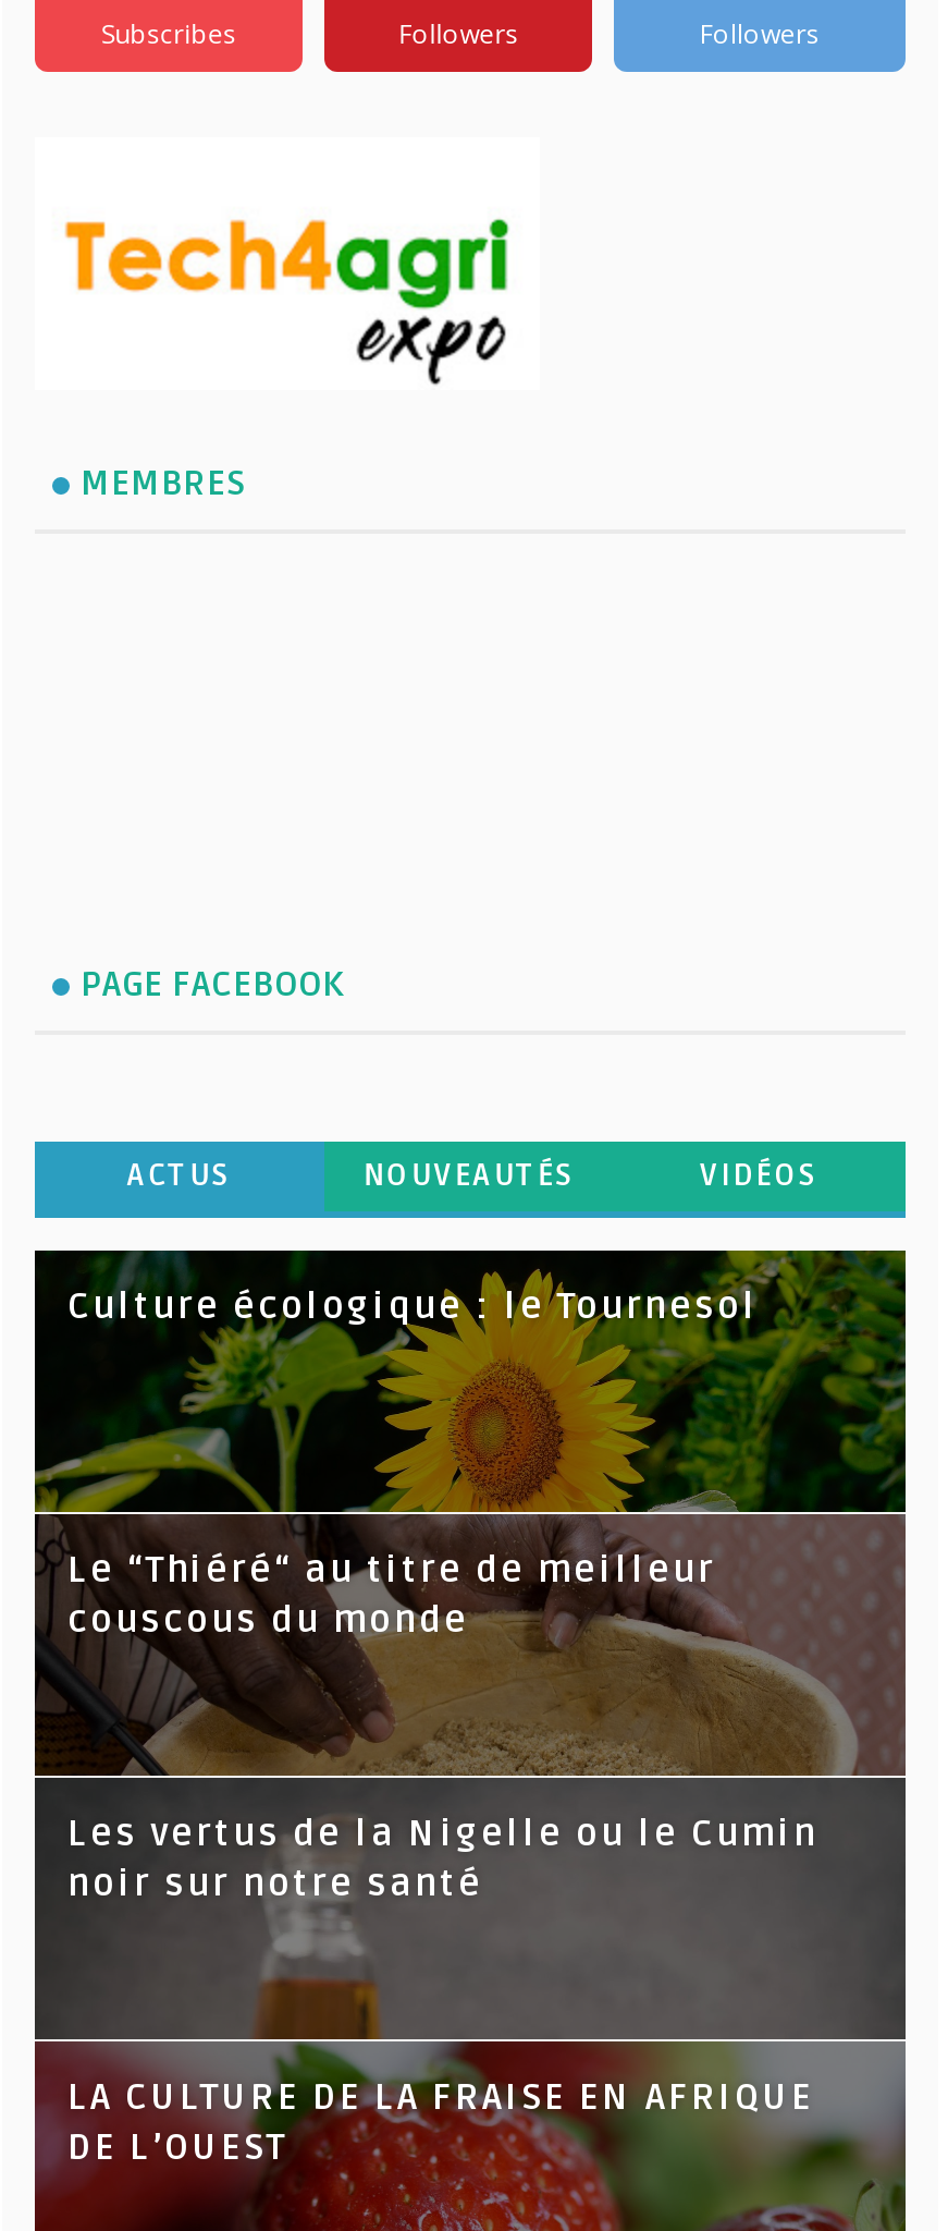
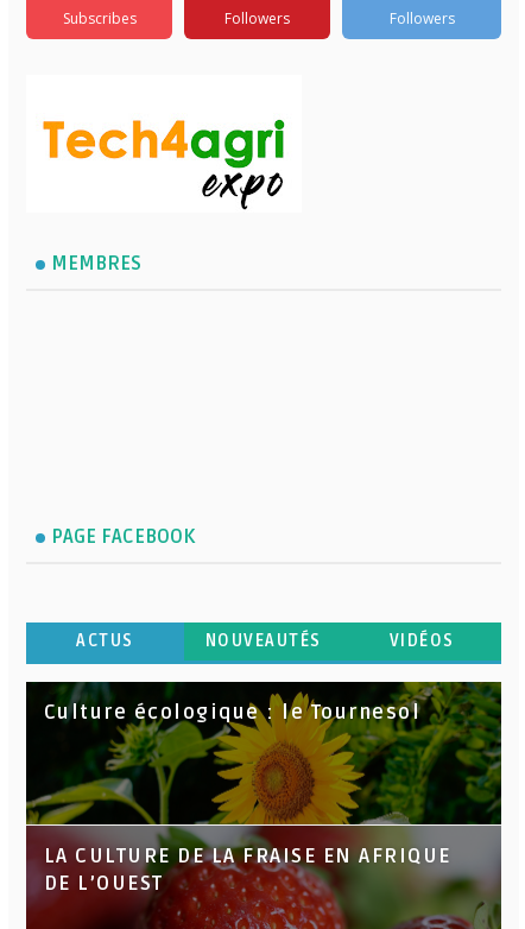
- [image]
- Le “Thiéré“ au titre de meilleur
- couscous du monde

- Les vertus de la Nigelle ou le Cumin
- noir sur notre santé
